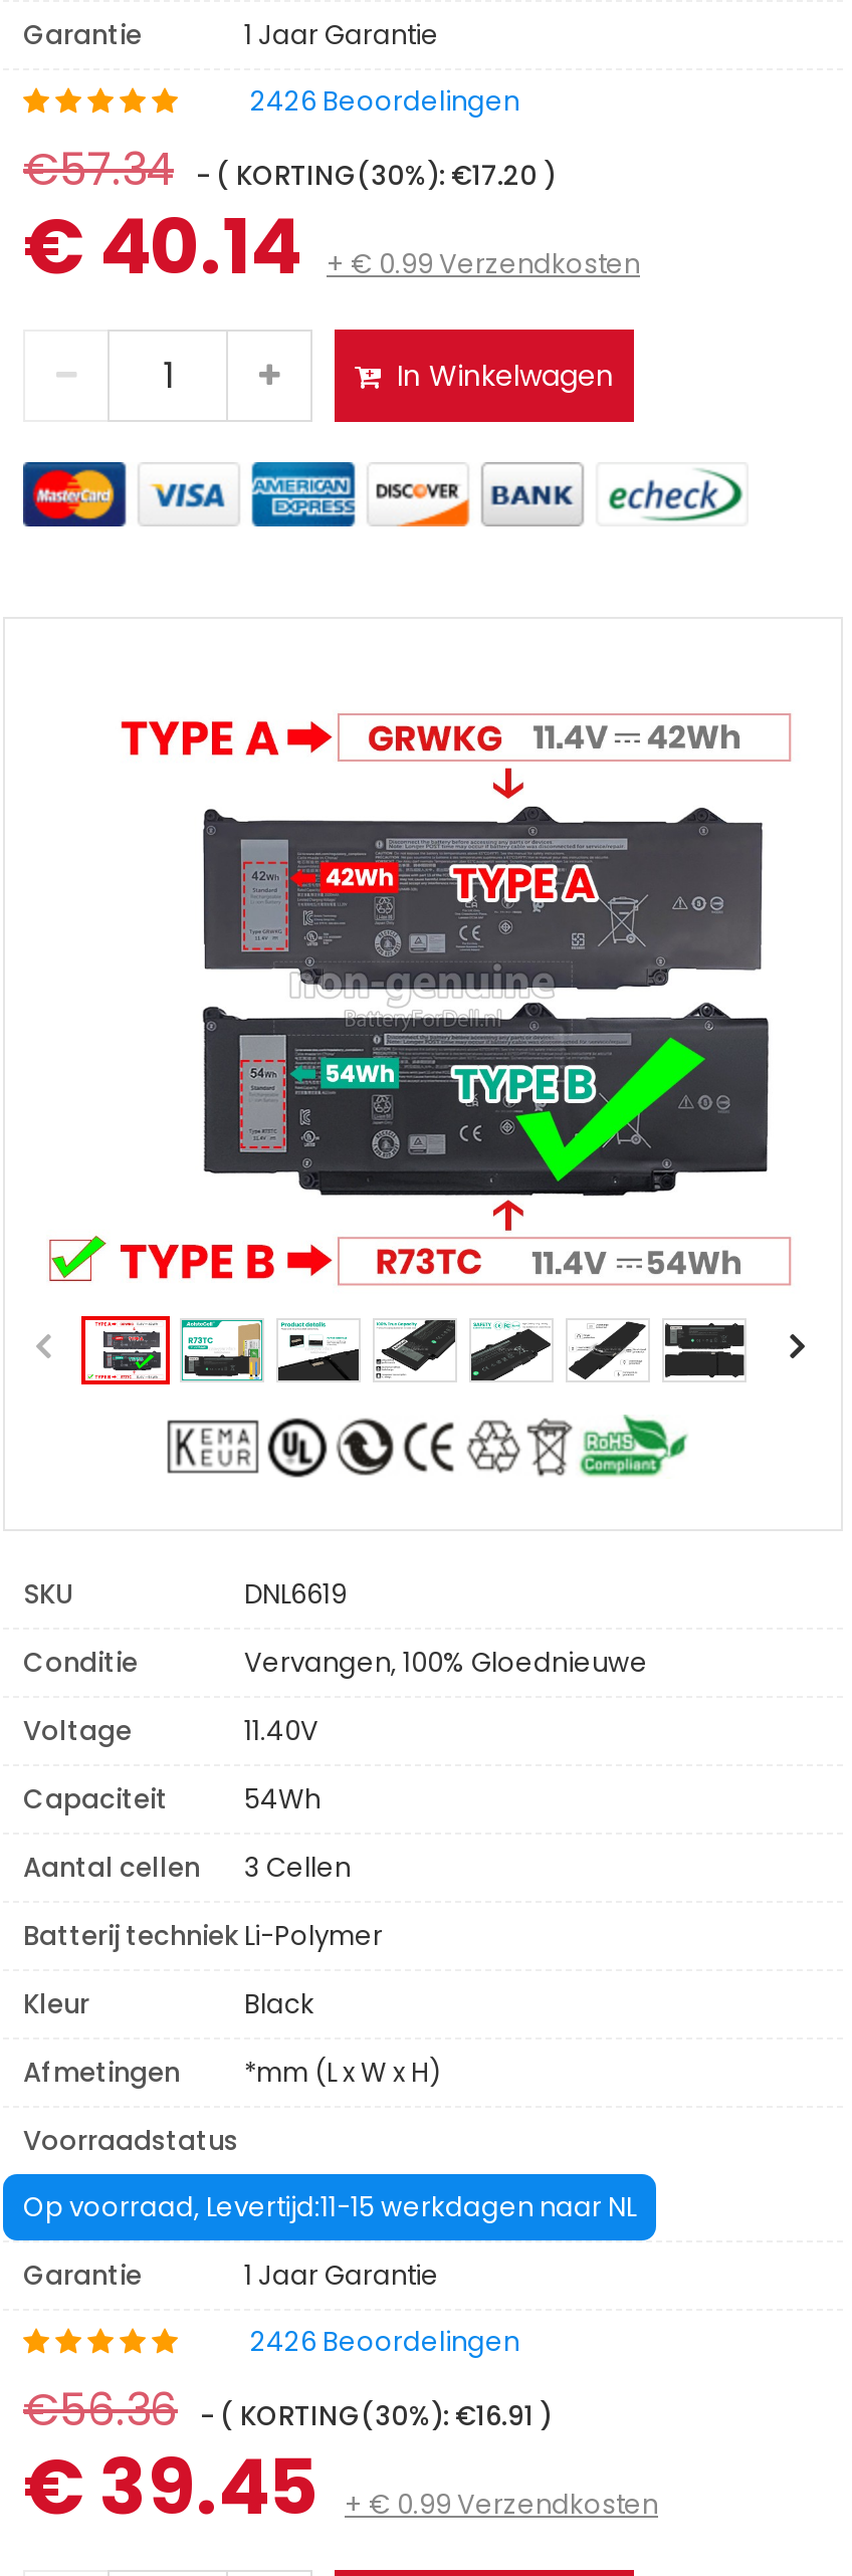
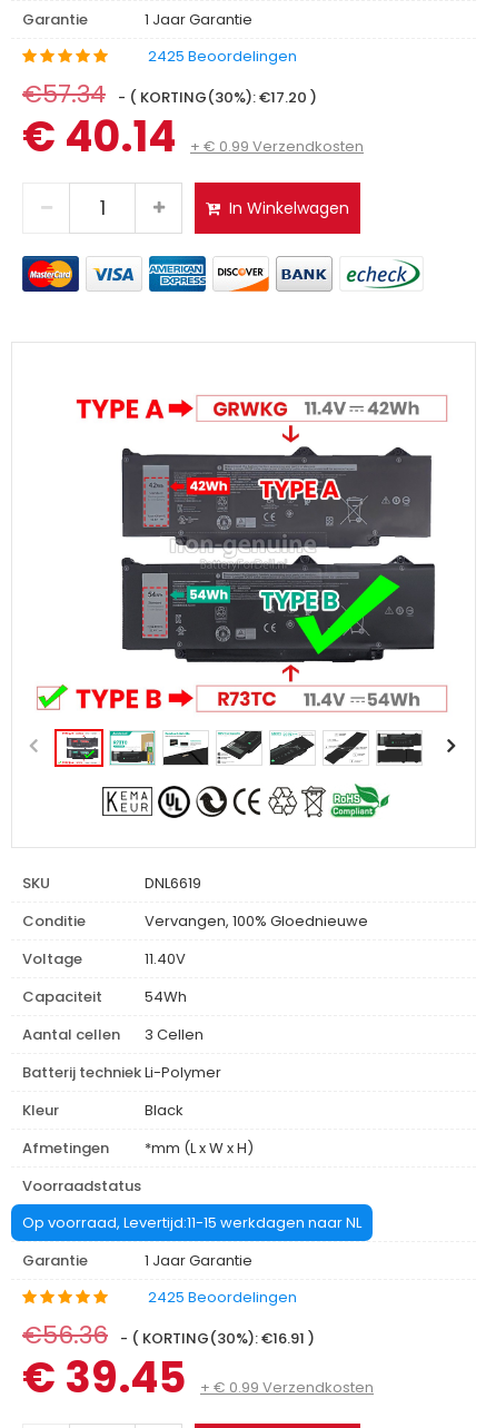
- 2426 Beoordelingen
+ 2425 Beoordelingen

- 2426 Beoordelingen
+ 2425 Beoordelingen
